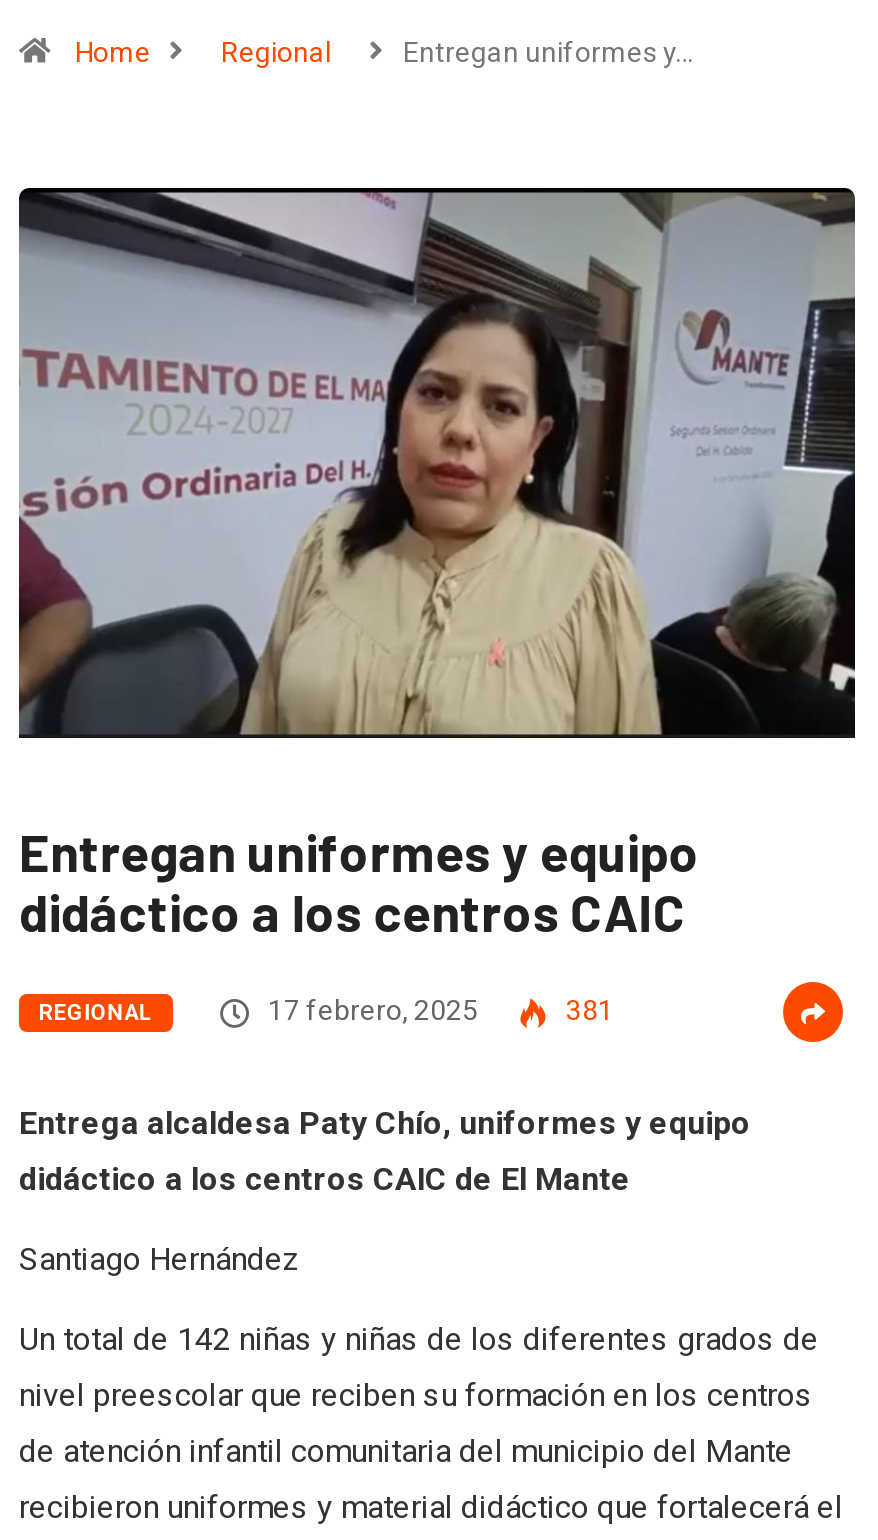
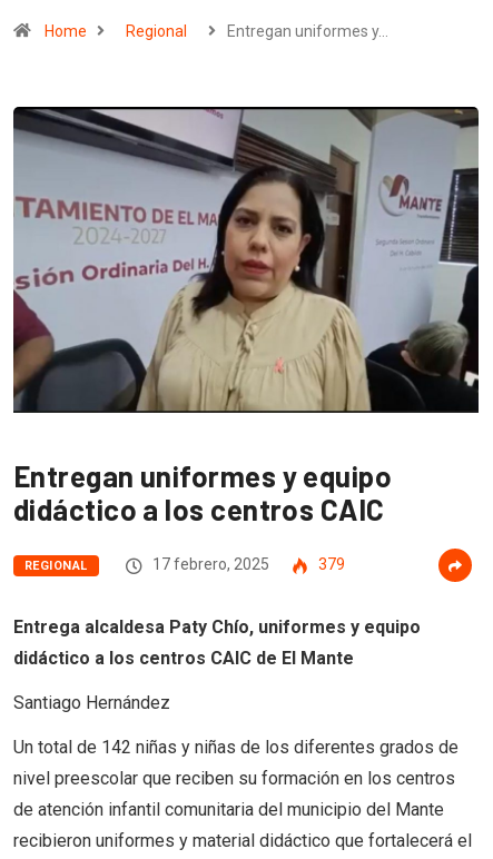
- 381
+ 379
